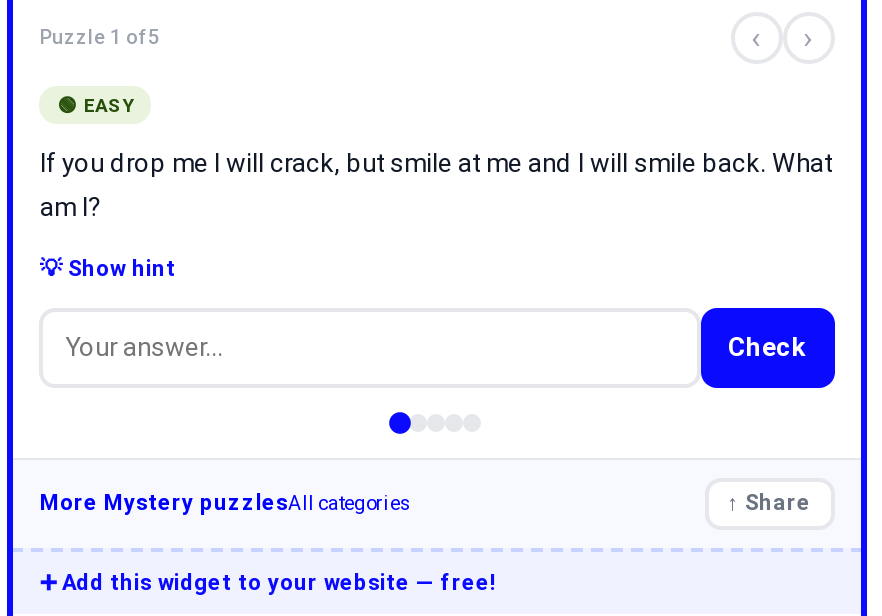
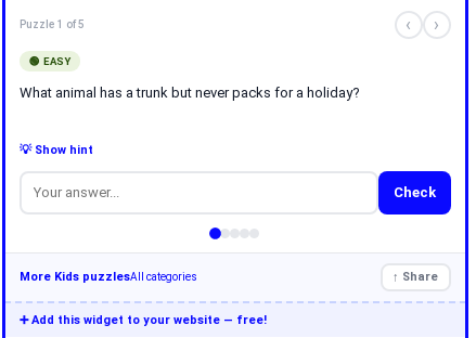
- If you drop me I will crack, but smile at me and I will smile back. What
- am I?
+ What animal has a trunk but never packs for a holiday?

- More Mystery puzzlesAll categories
+ More Kids puzzlesAll categories
